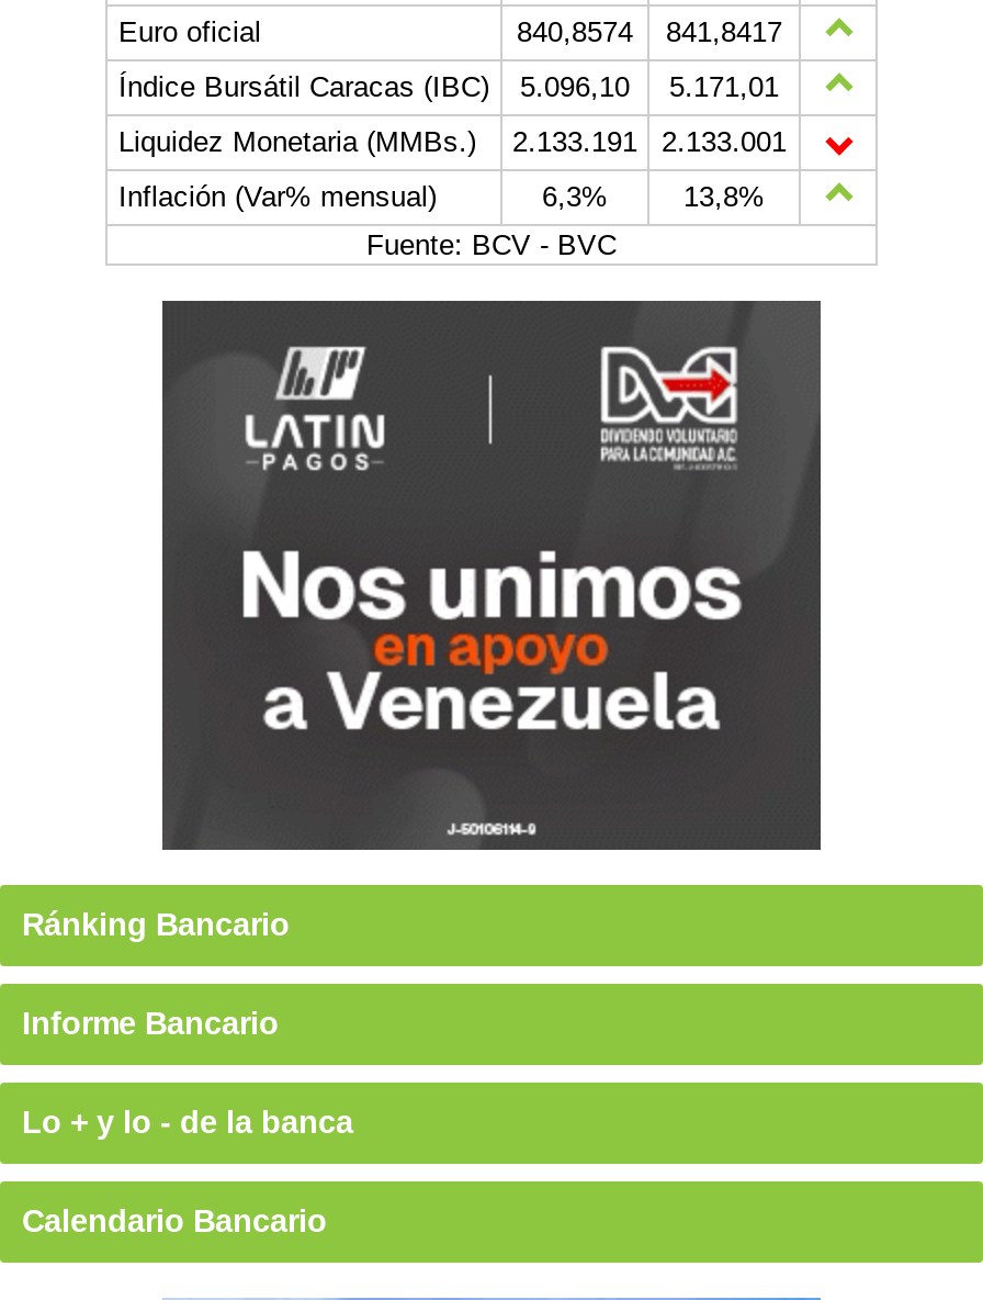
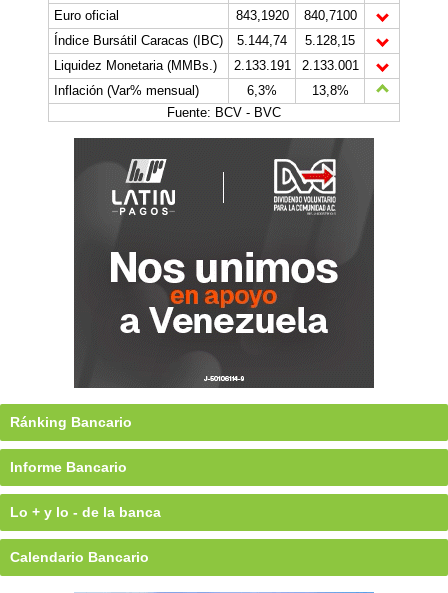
- 840,8574
+ 843,1920

- 841,8417
+ 840,7100

- 5.096,10
+ 5.144,74

- 5.171,01
+ 5.128,15
